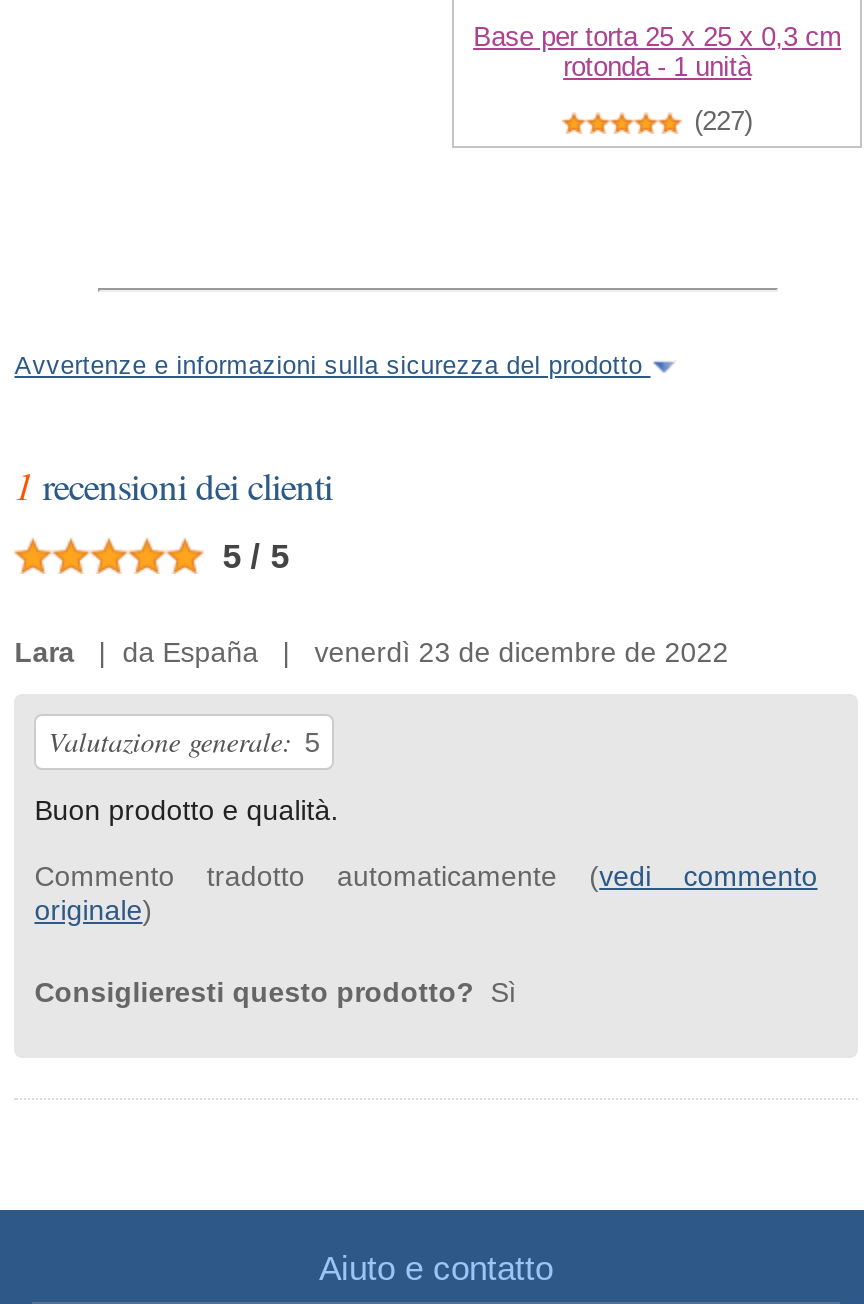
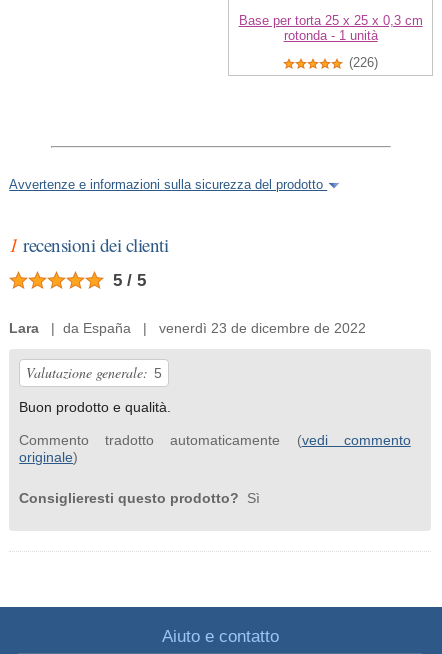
- (227)
+ (226)
